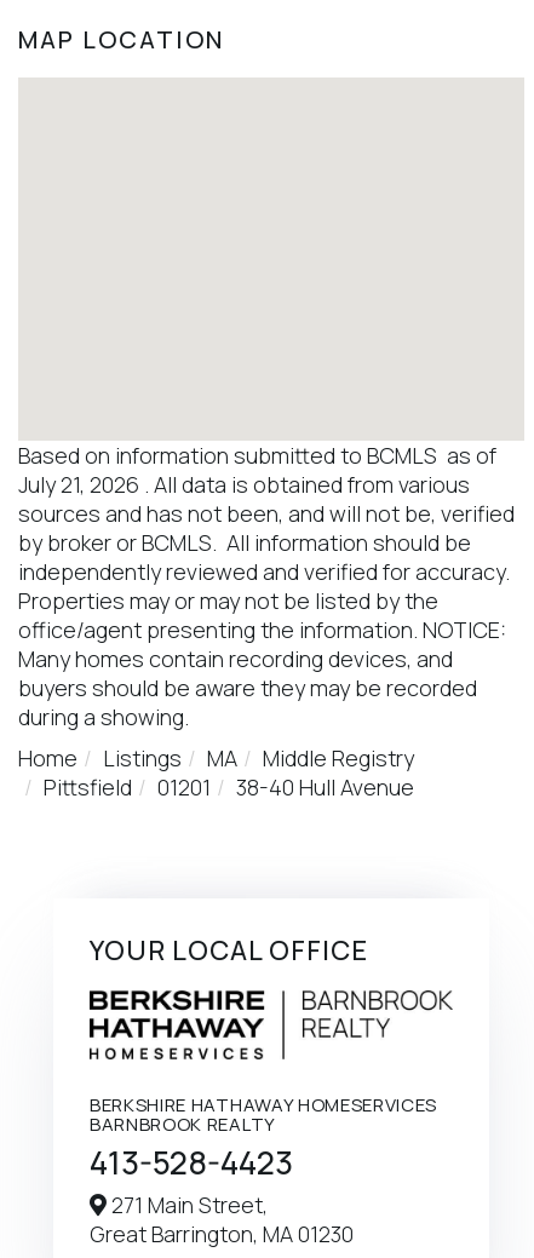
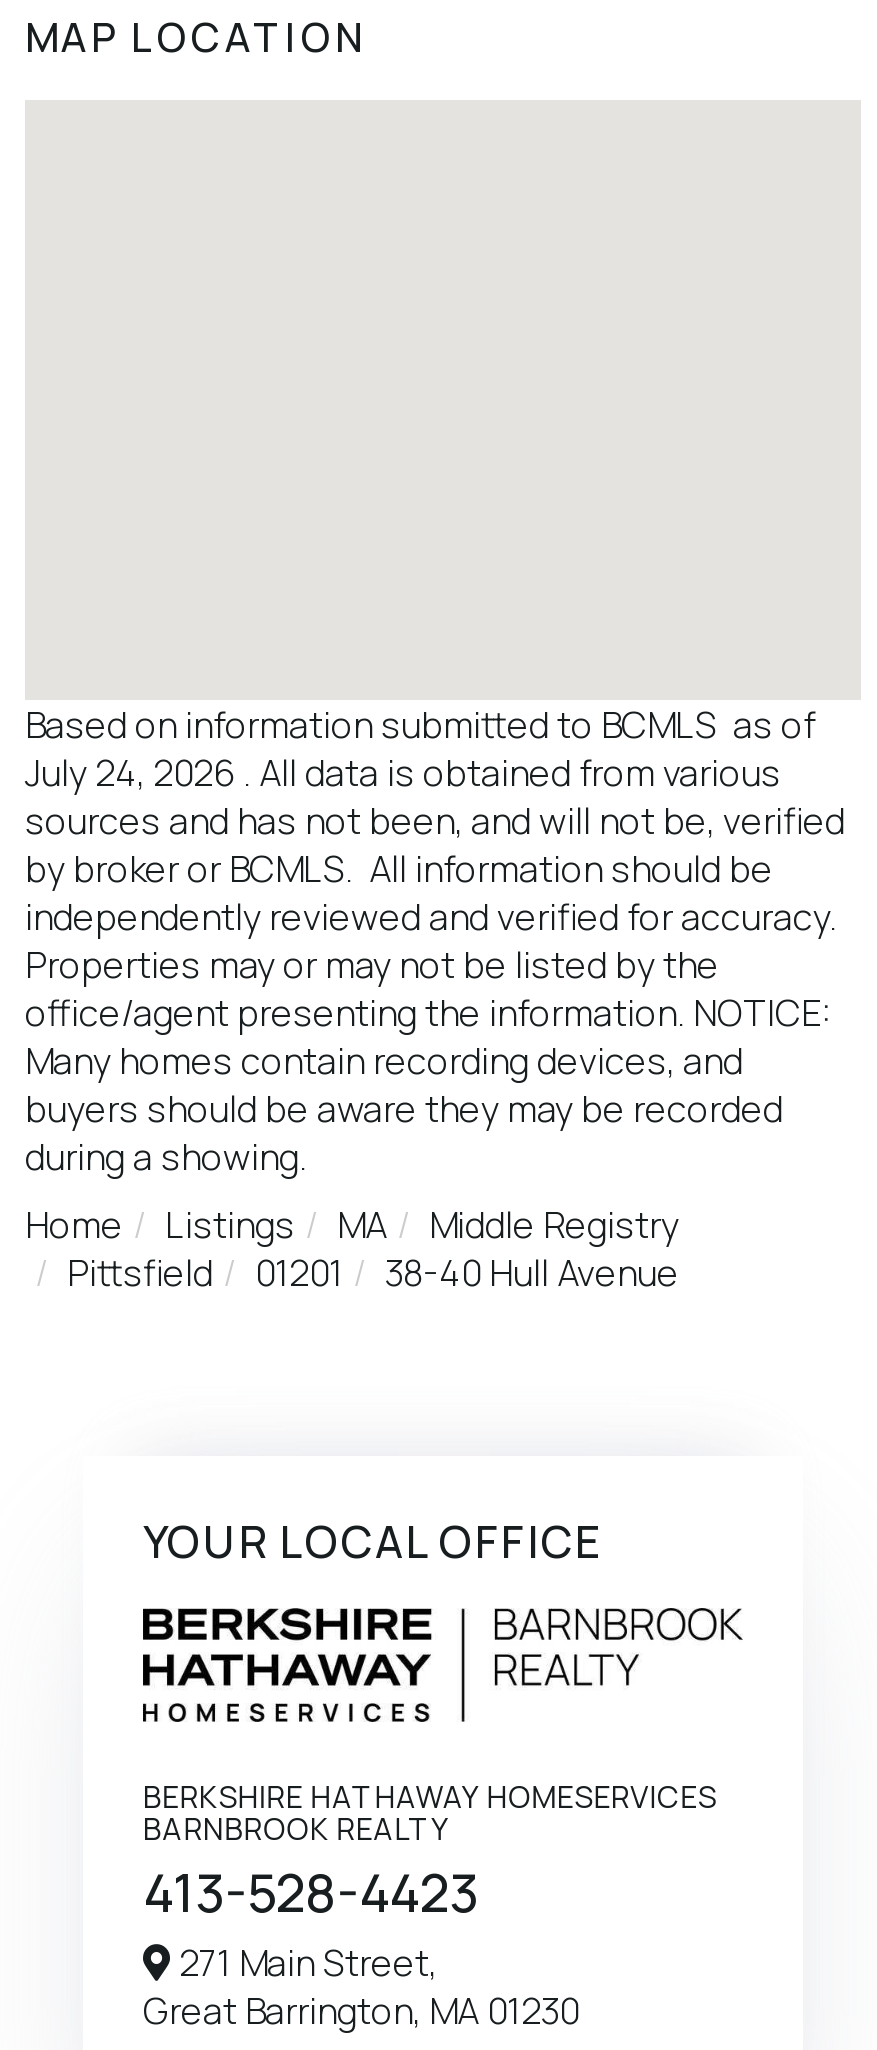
- July 21, 2026 . All data is obtained from various
+ July 24, 2026 . All data is obtained from various
